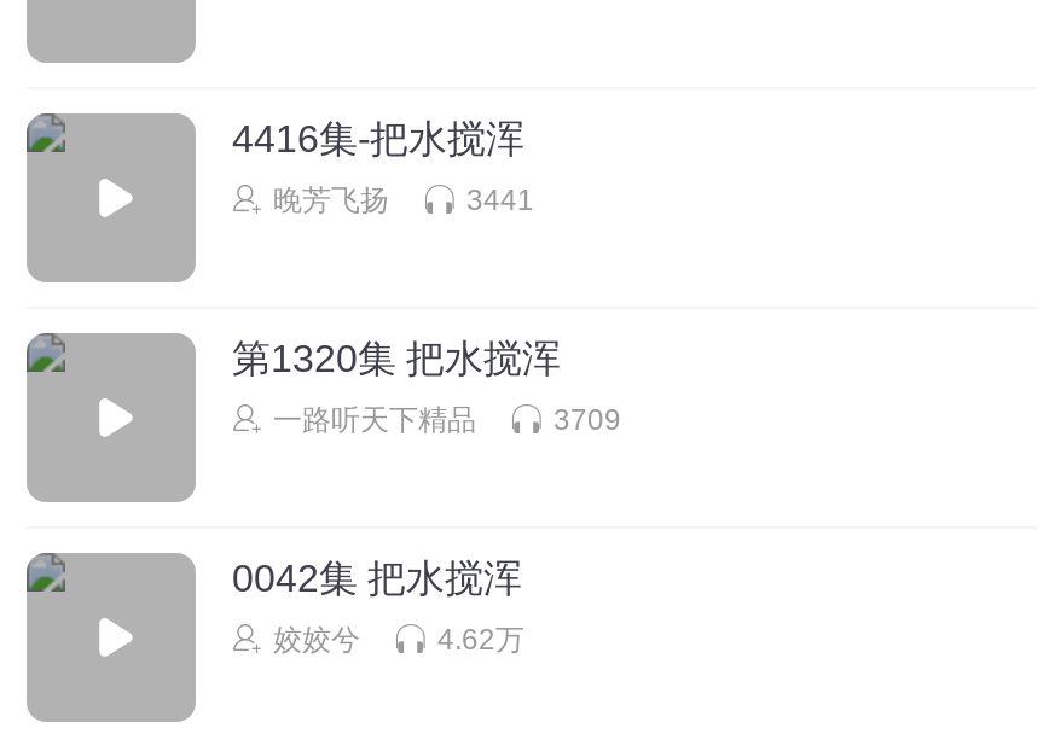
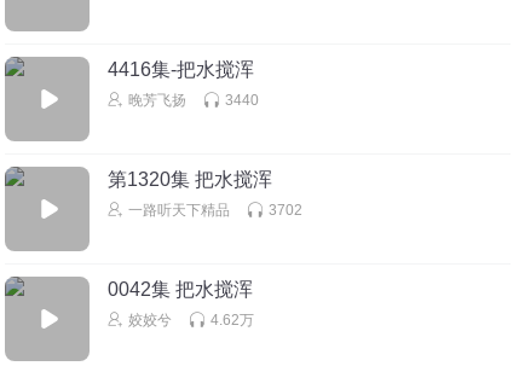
- 3441
+ 3440

- 3709
+ 3702
